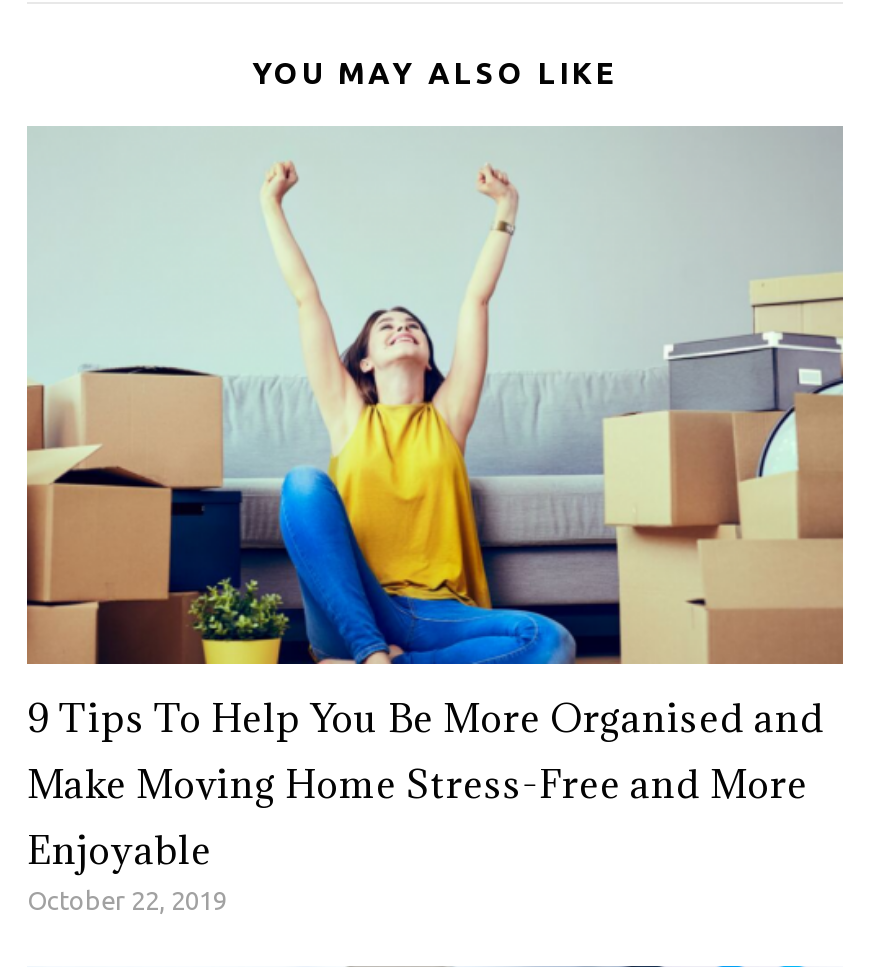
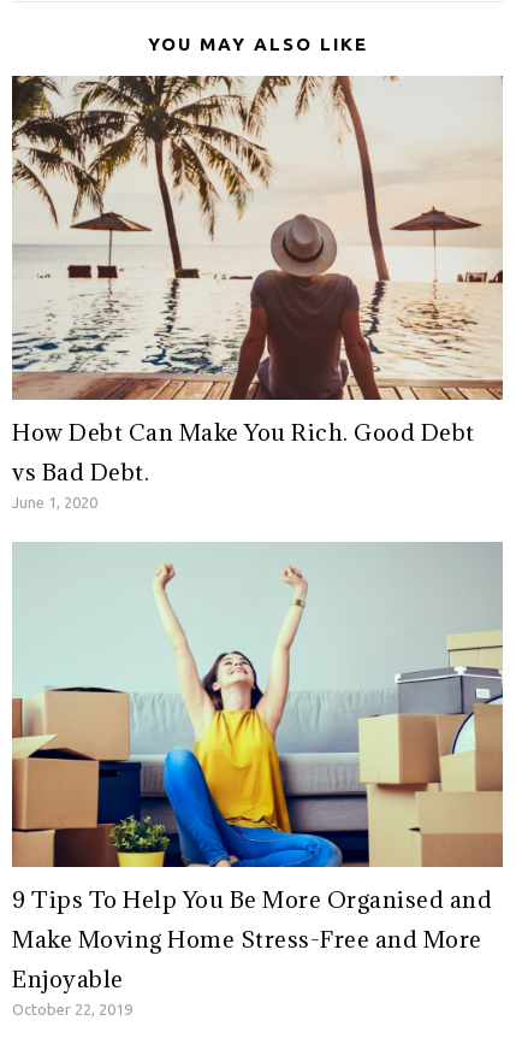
+ [image]
+ How Debt Can Make You Rich. Good Debt
+ vs Bad Debt.
+ June 1, 2020
